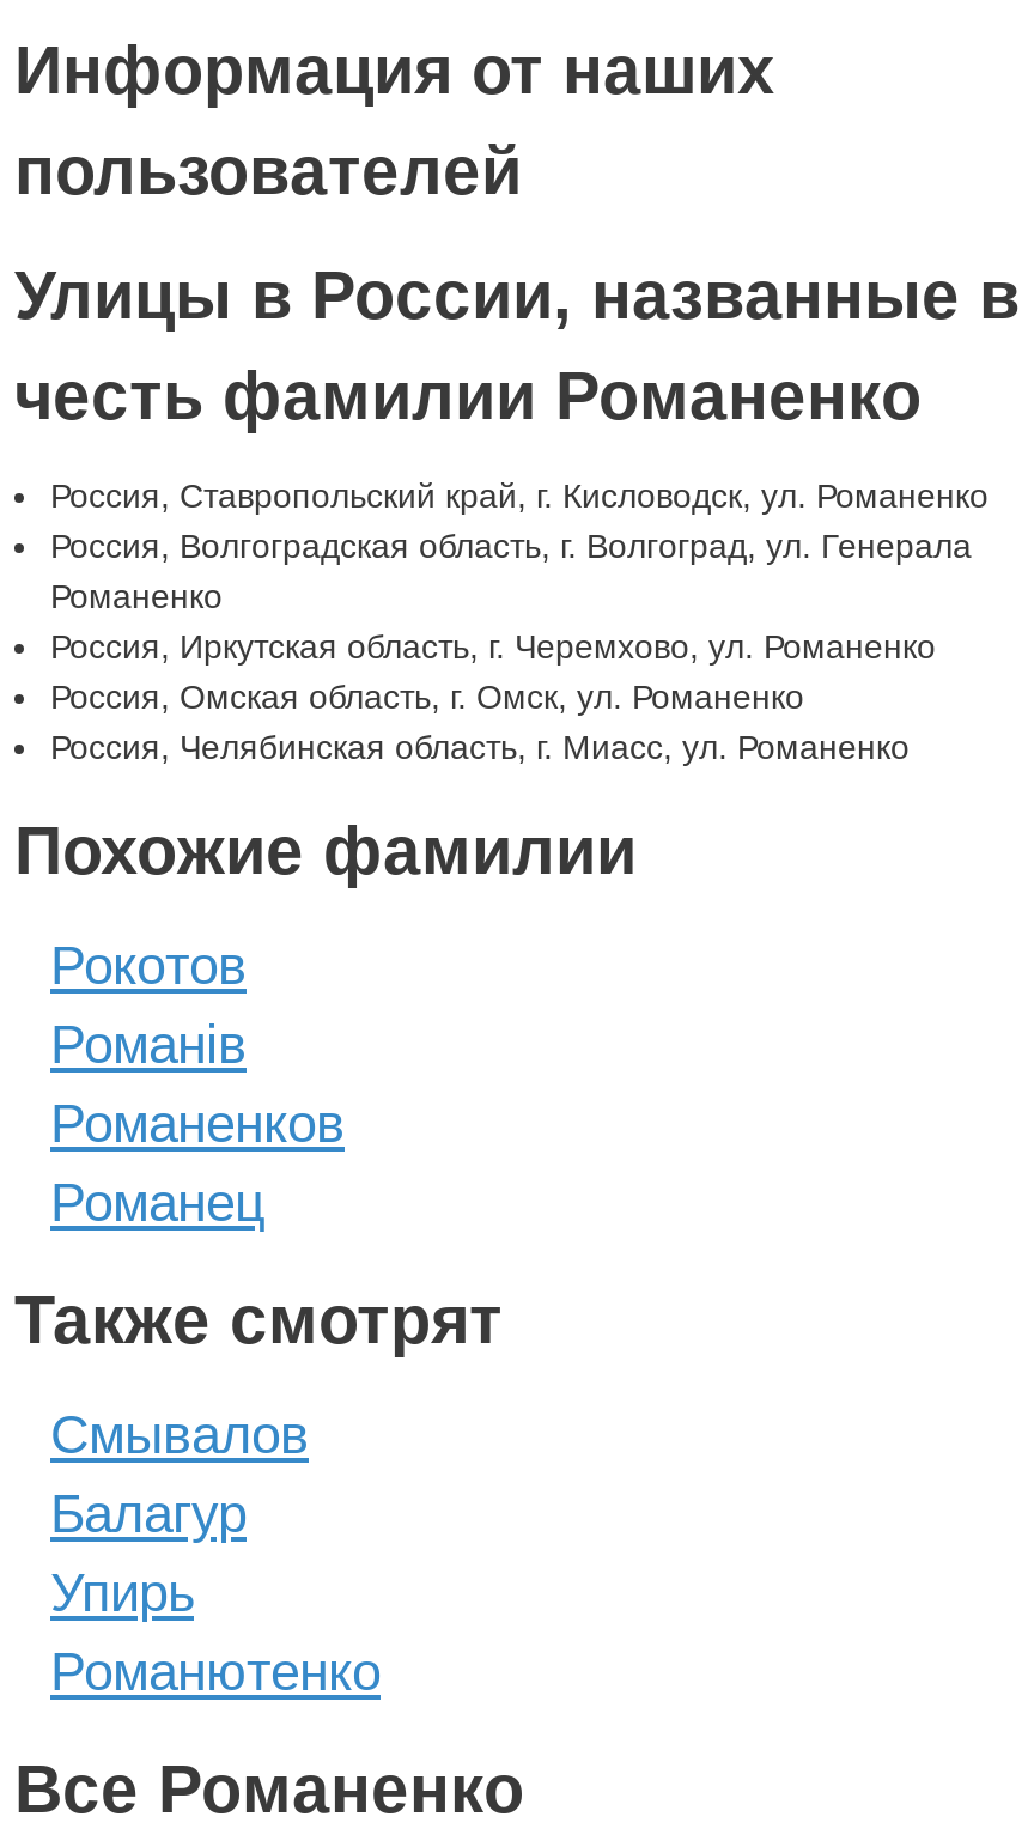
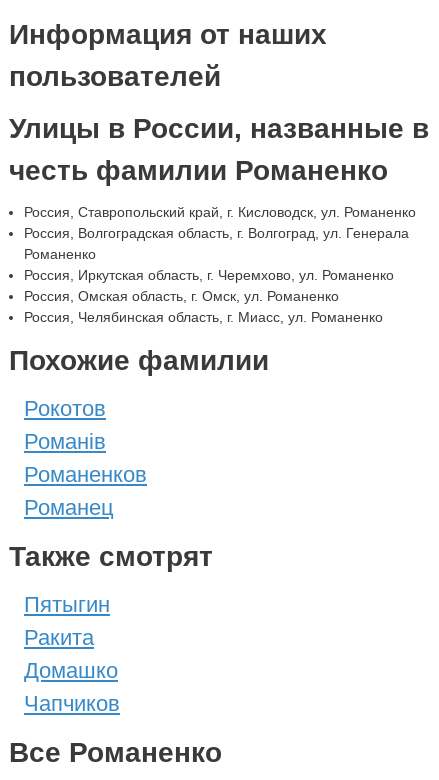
- Смывалов
- Балагур
- Упирь
- Романютенко
+ Пятыгин
+ Ракита
+ Домашко
+ Чапчиков
